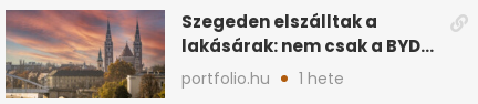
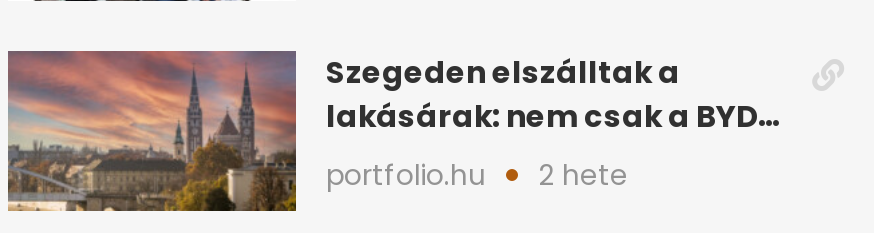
- 1 hete
+ 2 hete
